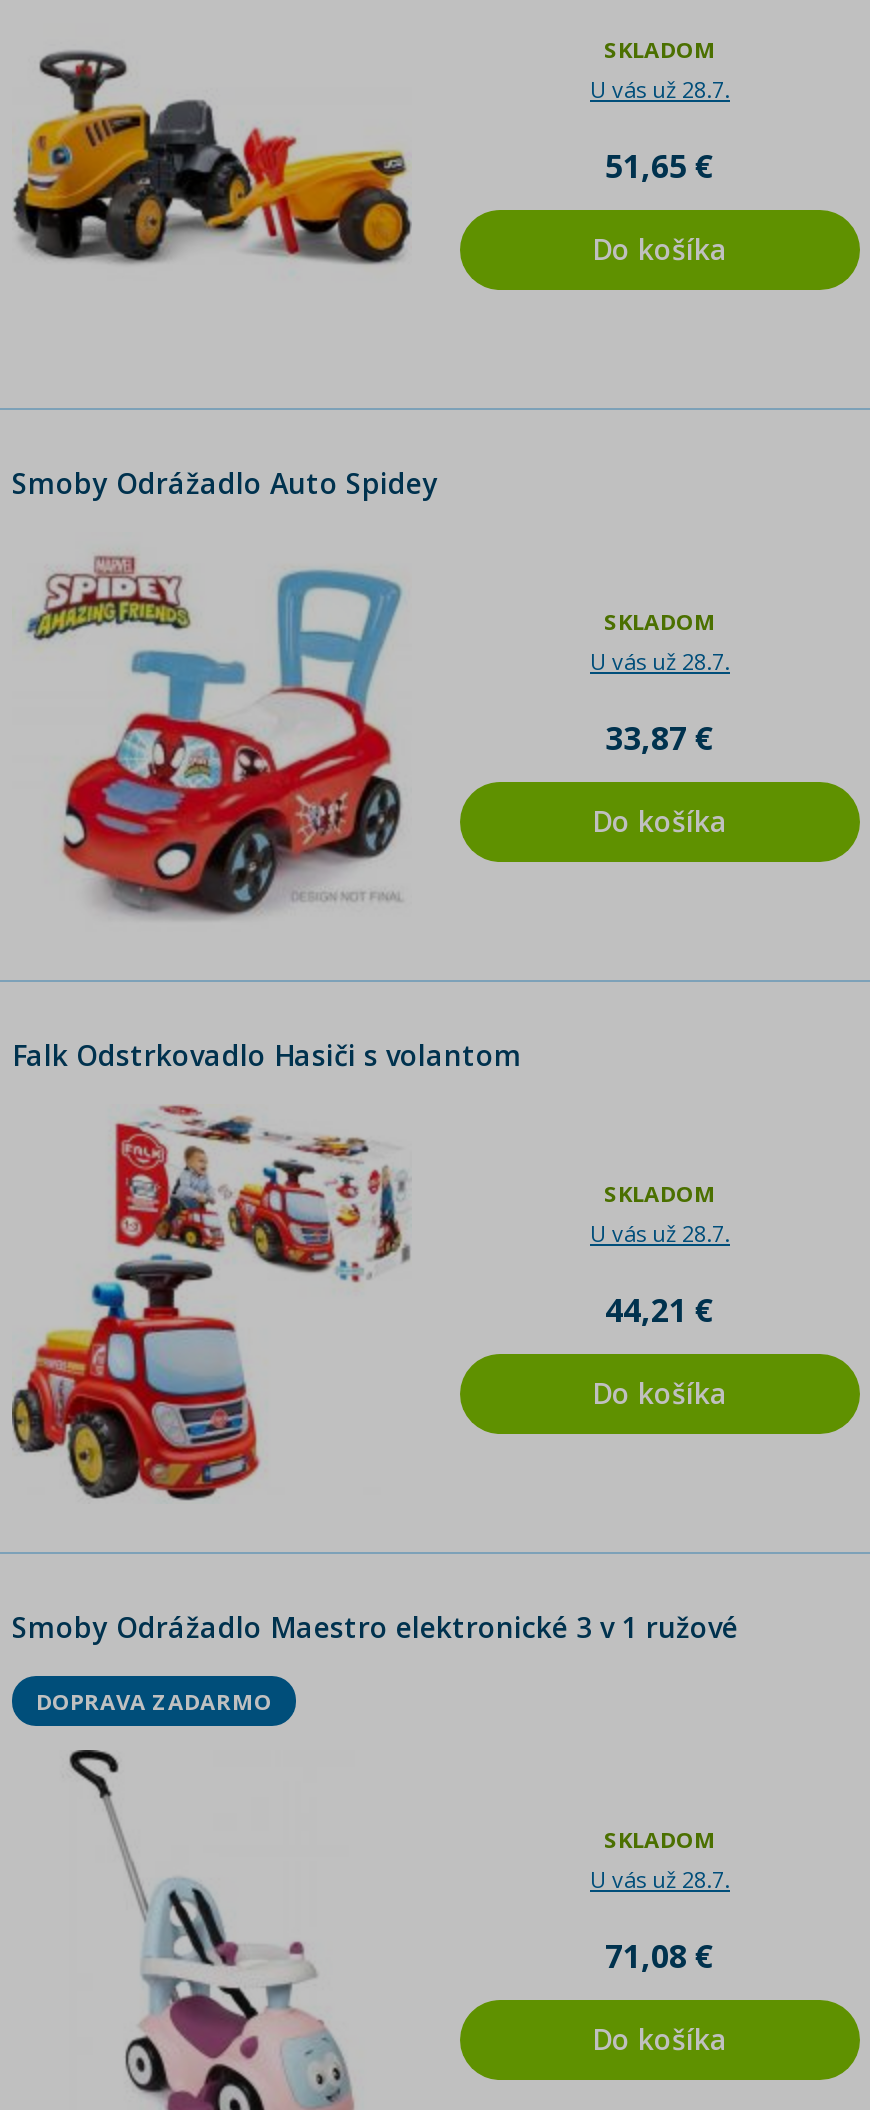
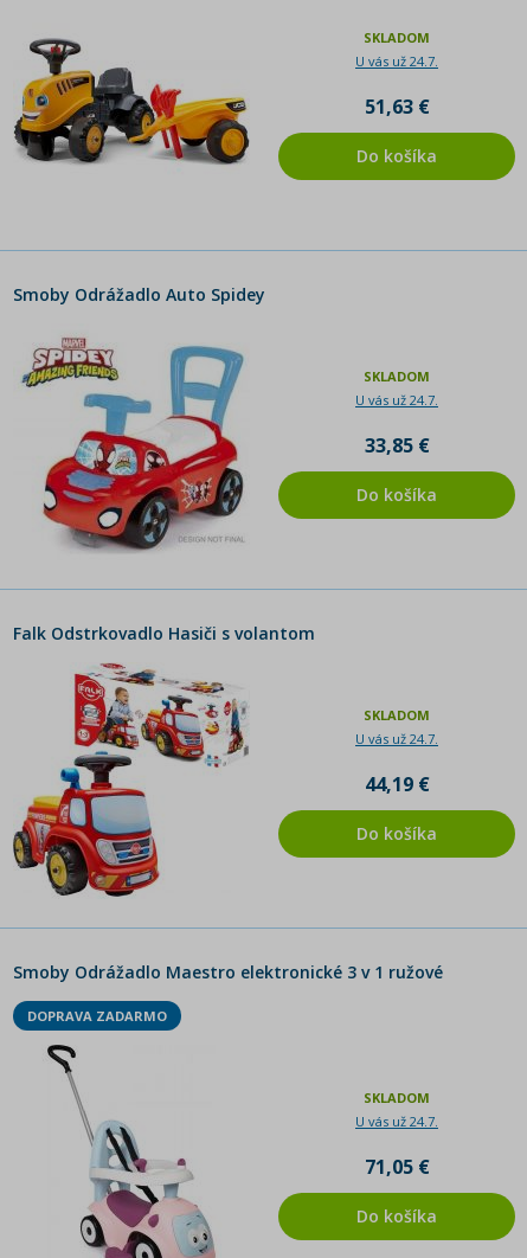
- U vás už 28.7.
+ U vás už 24.7.

- 51,65 €
+ 51,63 €

- U vás už 28.7.
+ U vás už 24.7.

- 33,87 €
+ 33,85 €

- U vás už 28.7.
+ U vás už 24.7.

- 44,21 €
+ 44,19 €

- U vás už 28.7.
+ U vás už 24.7.

- 71,08 €
+ 71,05 €
